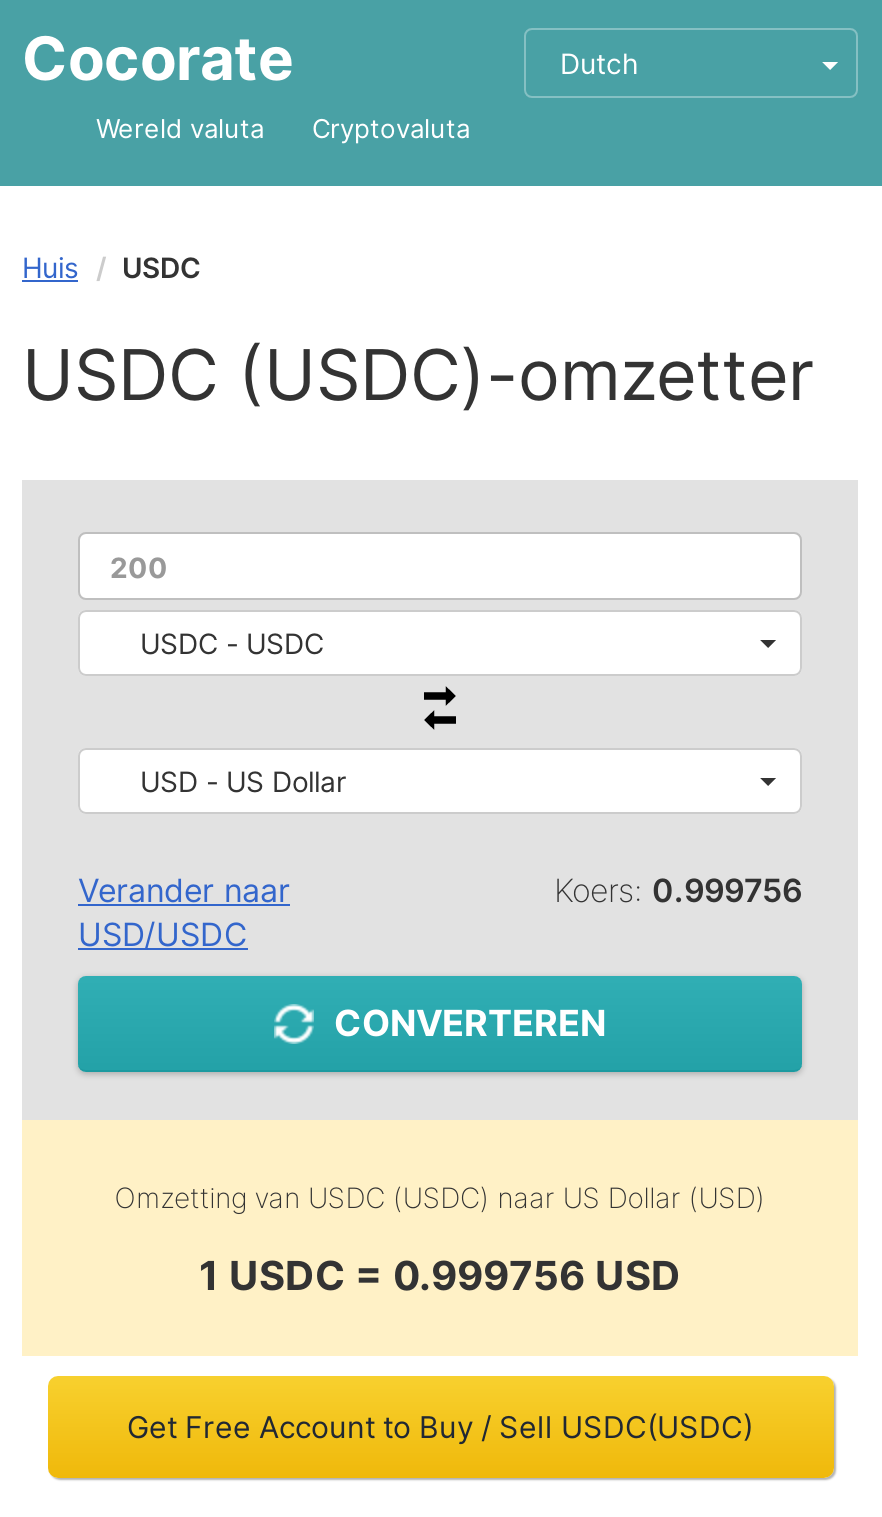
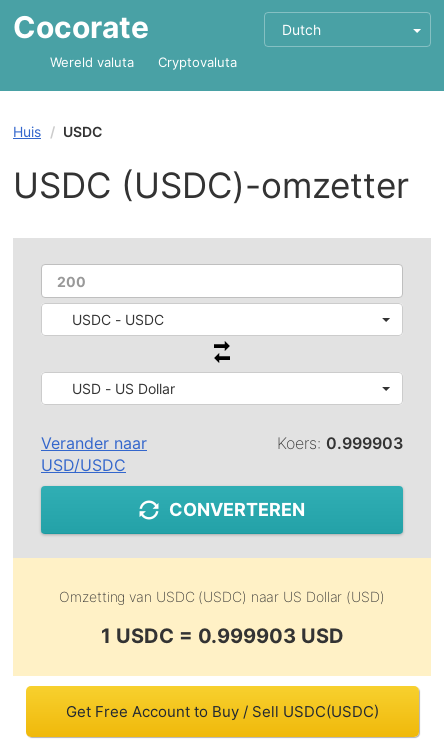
- Koers: 0.999756
+ Koers: 0.999903

- 1 USDC = 0.999756 USD
+ 1 USDC = 0.999903 USD
